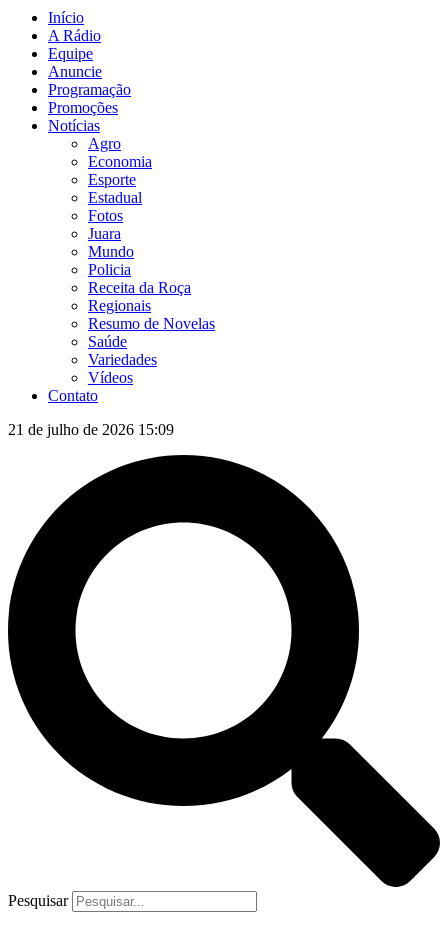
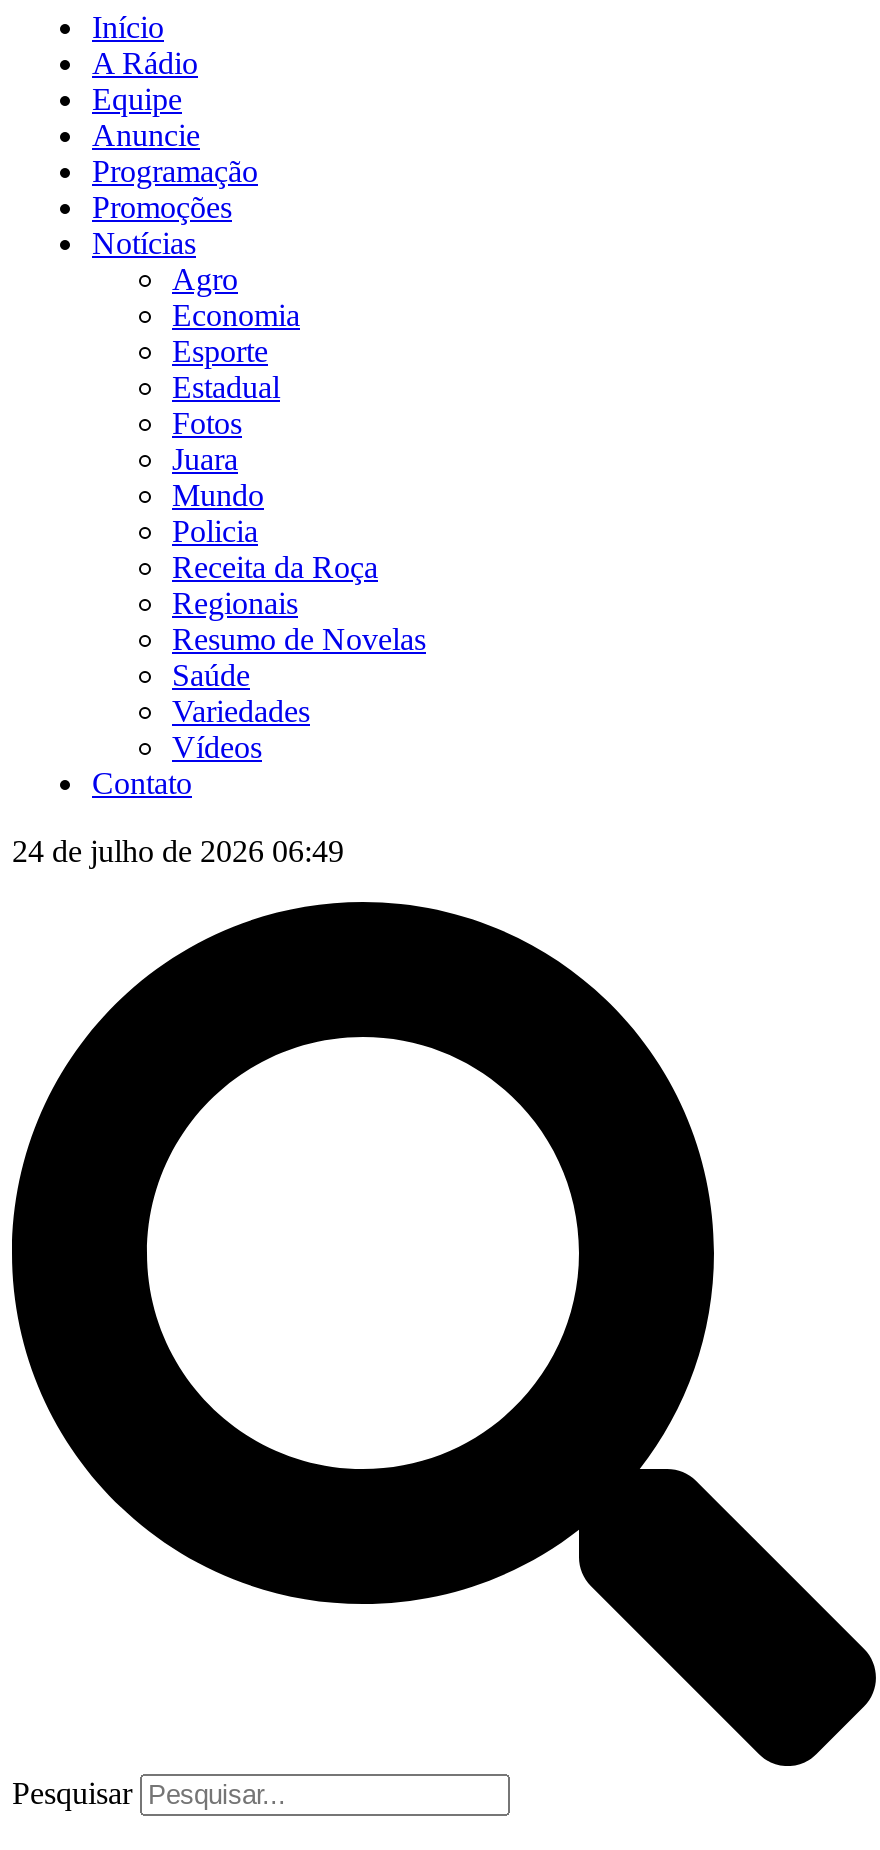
- 21 de julho de 2026 15:09
+ 24 de julho de 2026 06:49
